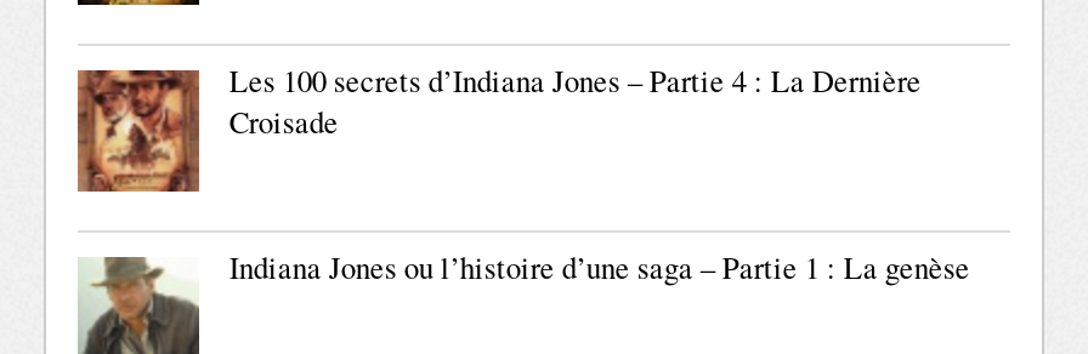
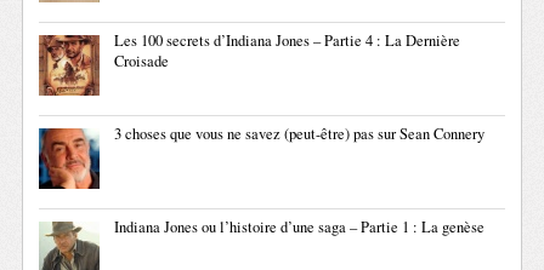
+ [image]
+ 3 choses que vous ne savez (peut-être) pas sur Sean Connery
